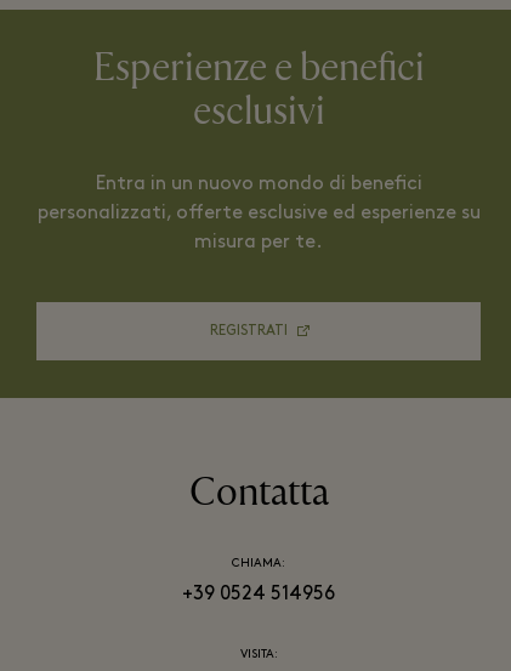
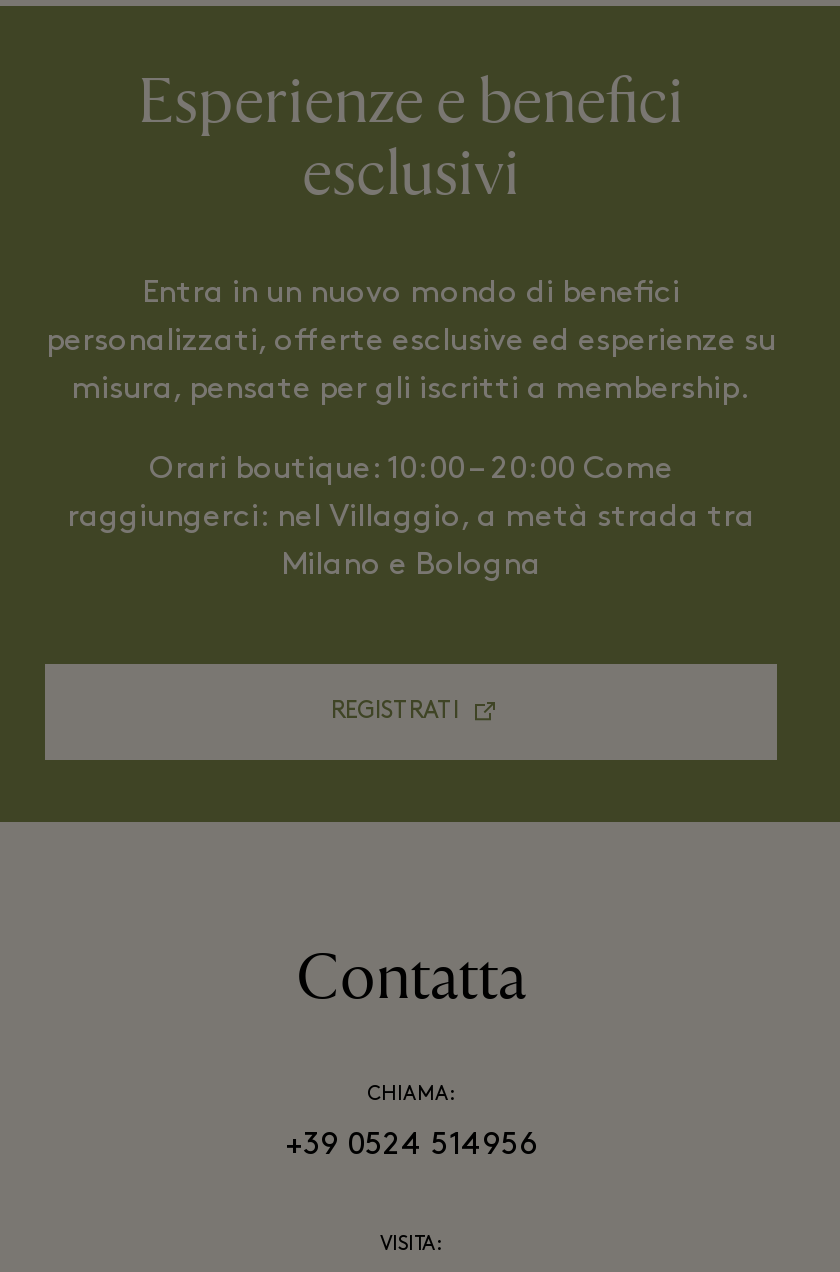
- misura per te.
+ misura, pensate per gli iscritti a membership.
+ Orari boutique: 10:00 – 20:00 Come
+ raggiungerci: nel Villaggio, a metà strada tra
+ Milano e Bologna
